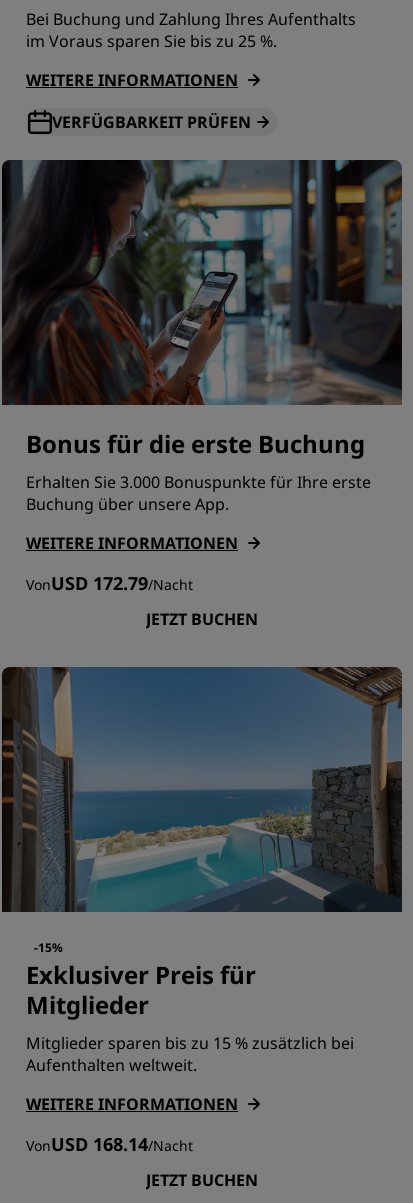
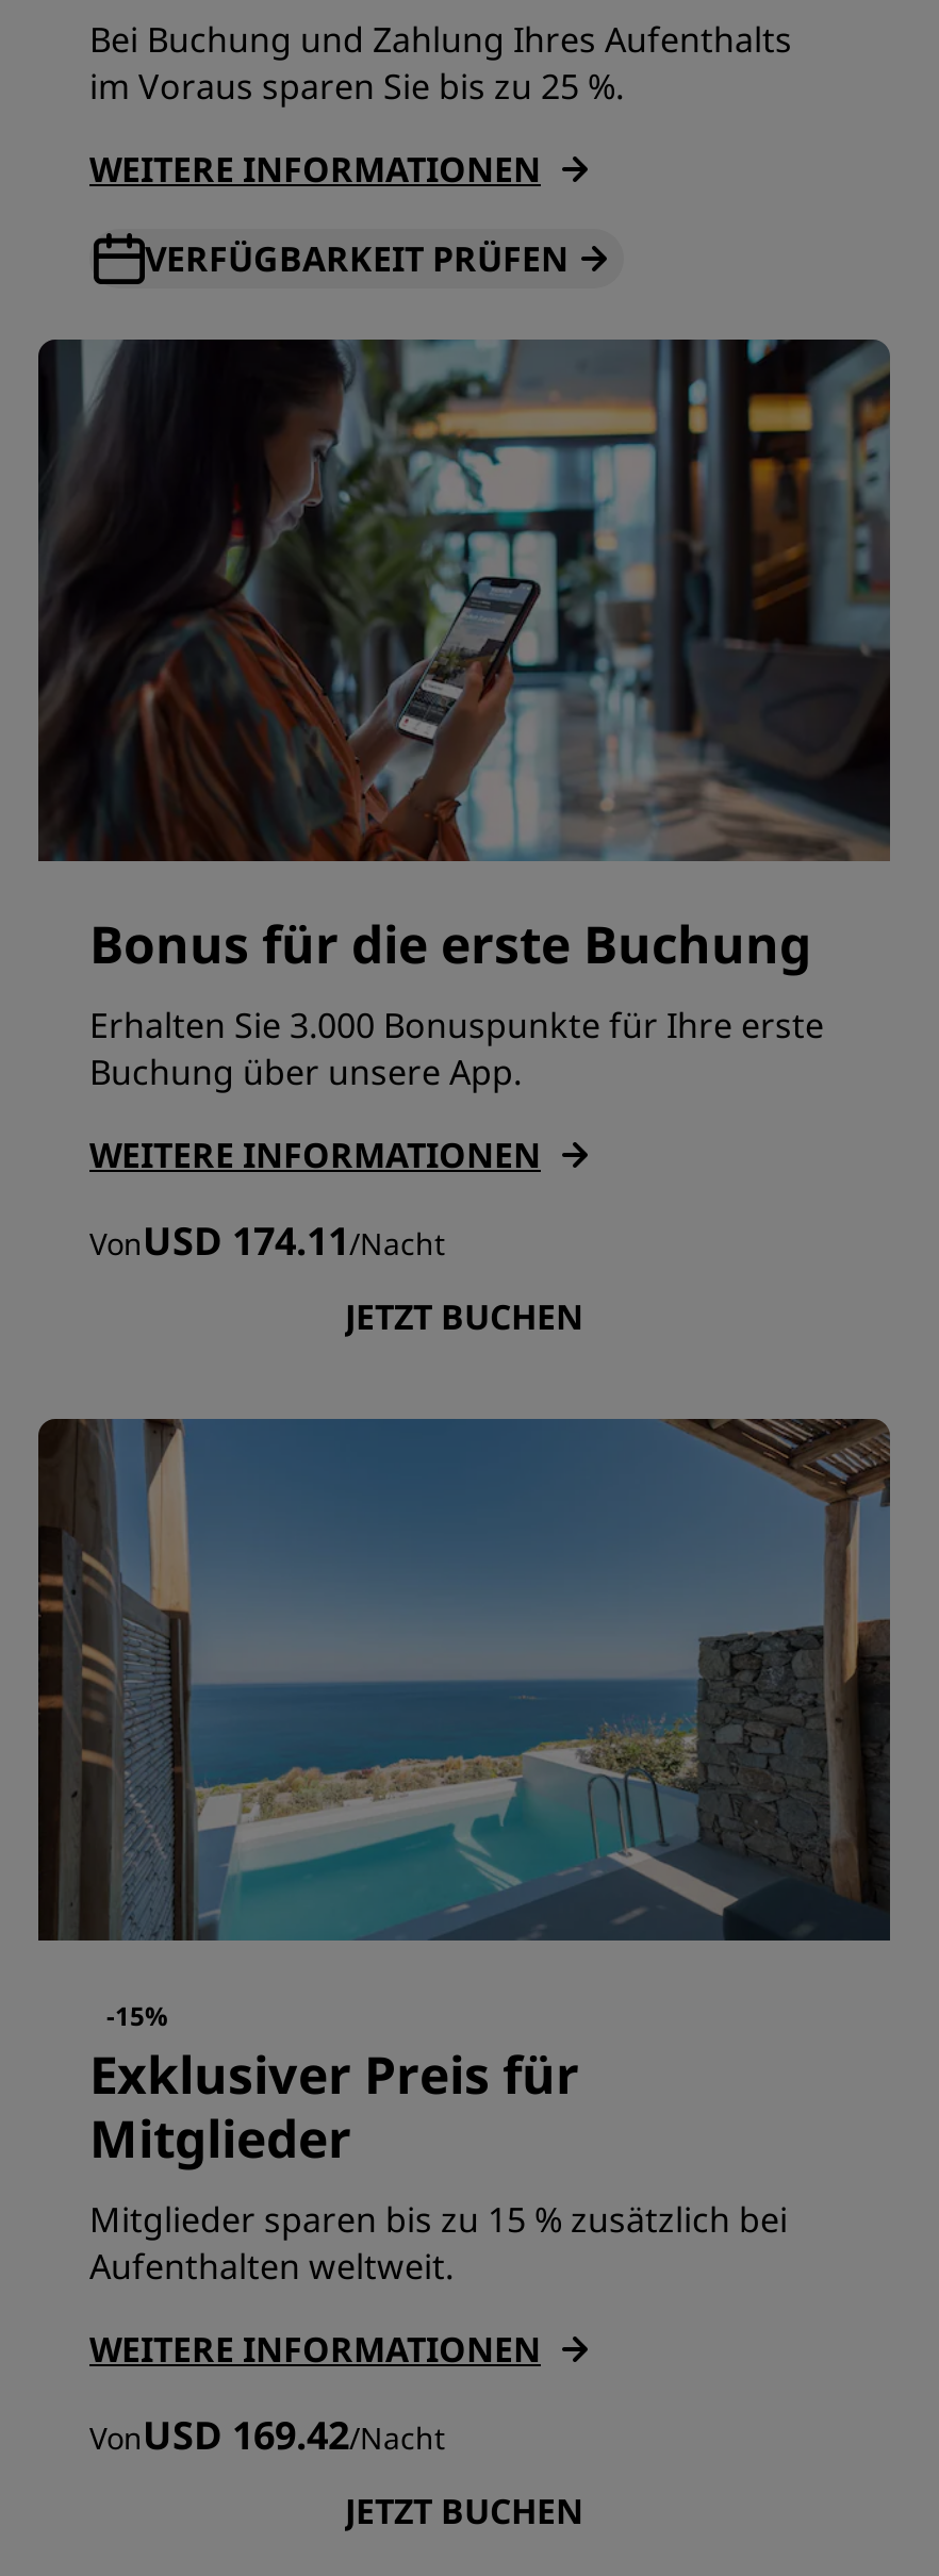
- VonUSD 172.79/Nacht
+ VonUSD 174.11/Nacht

- VonUSD 168.14/Nacht
+ VonUSD 169.42/Nacht
